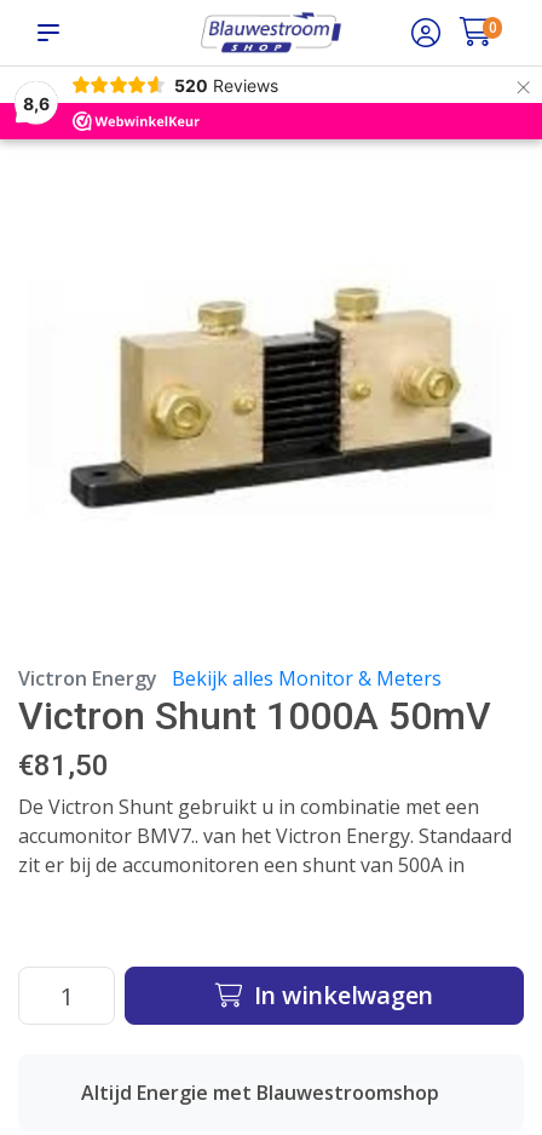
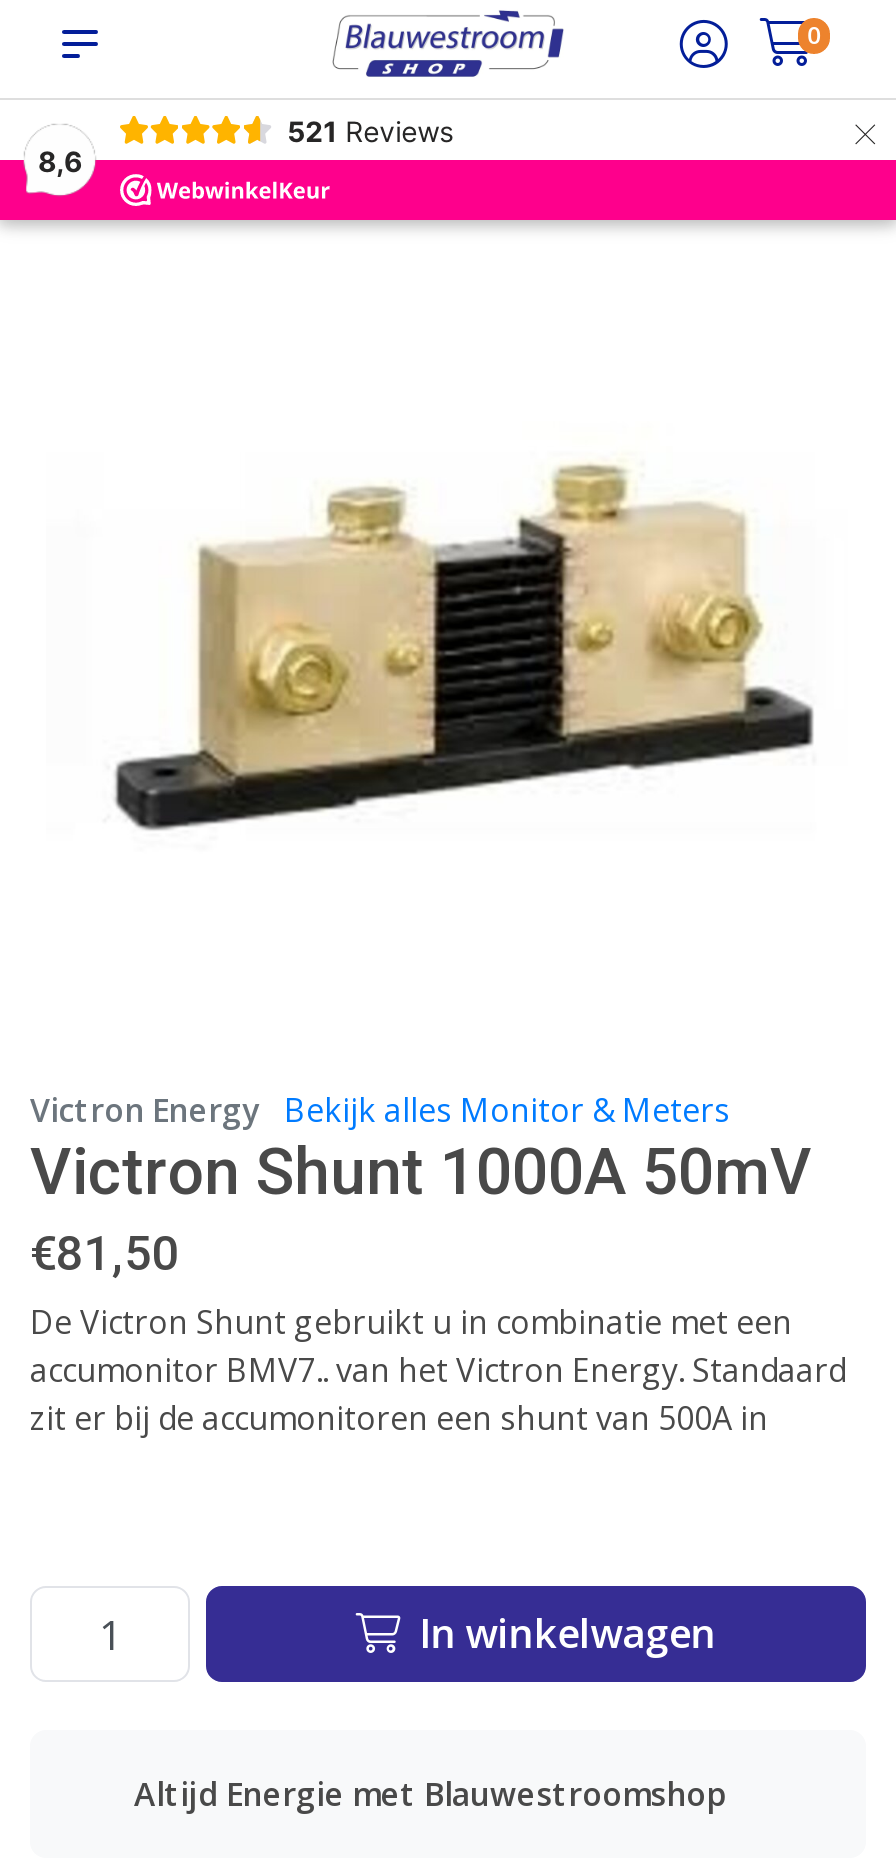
- 520 Reviews
+ 521 Reviews
